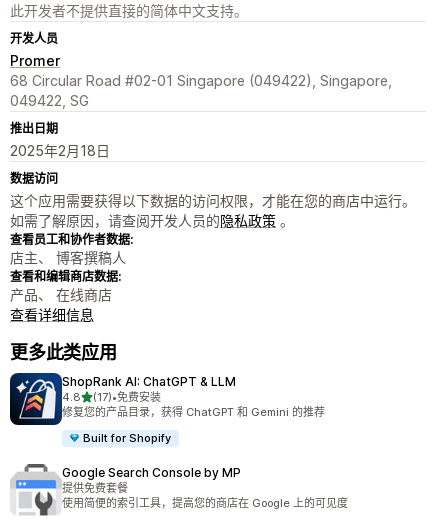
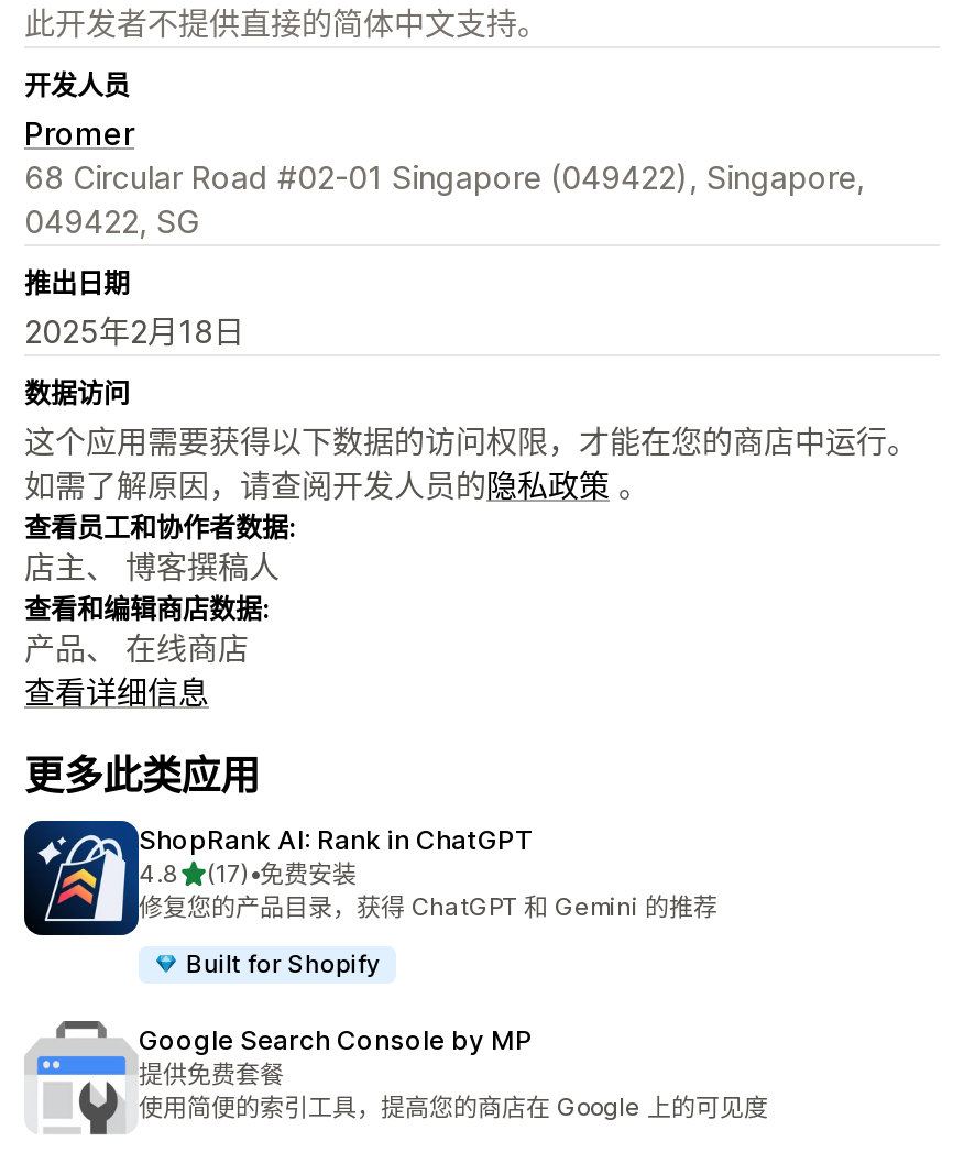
- ShopRank AI: ChatGPT & LLM
+ ShopRank AI: Rank in ChatGPT
